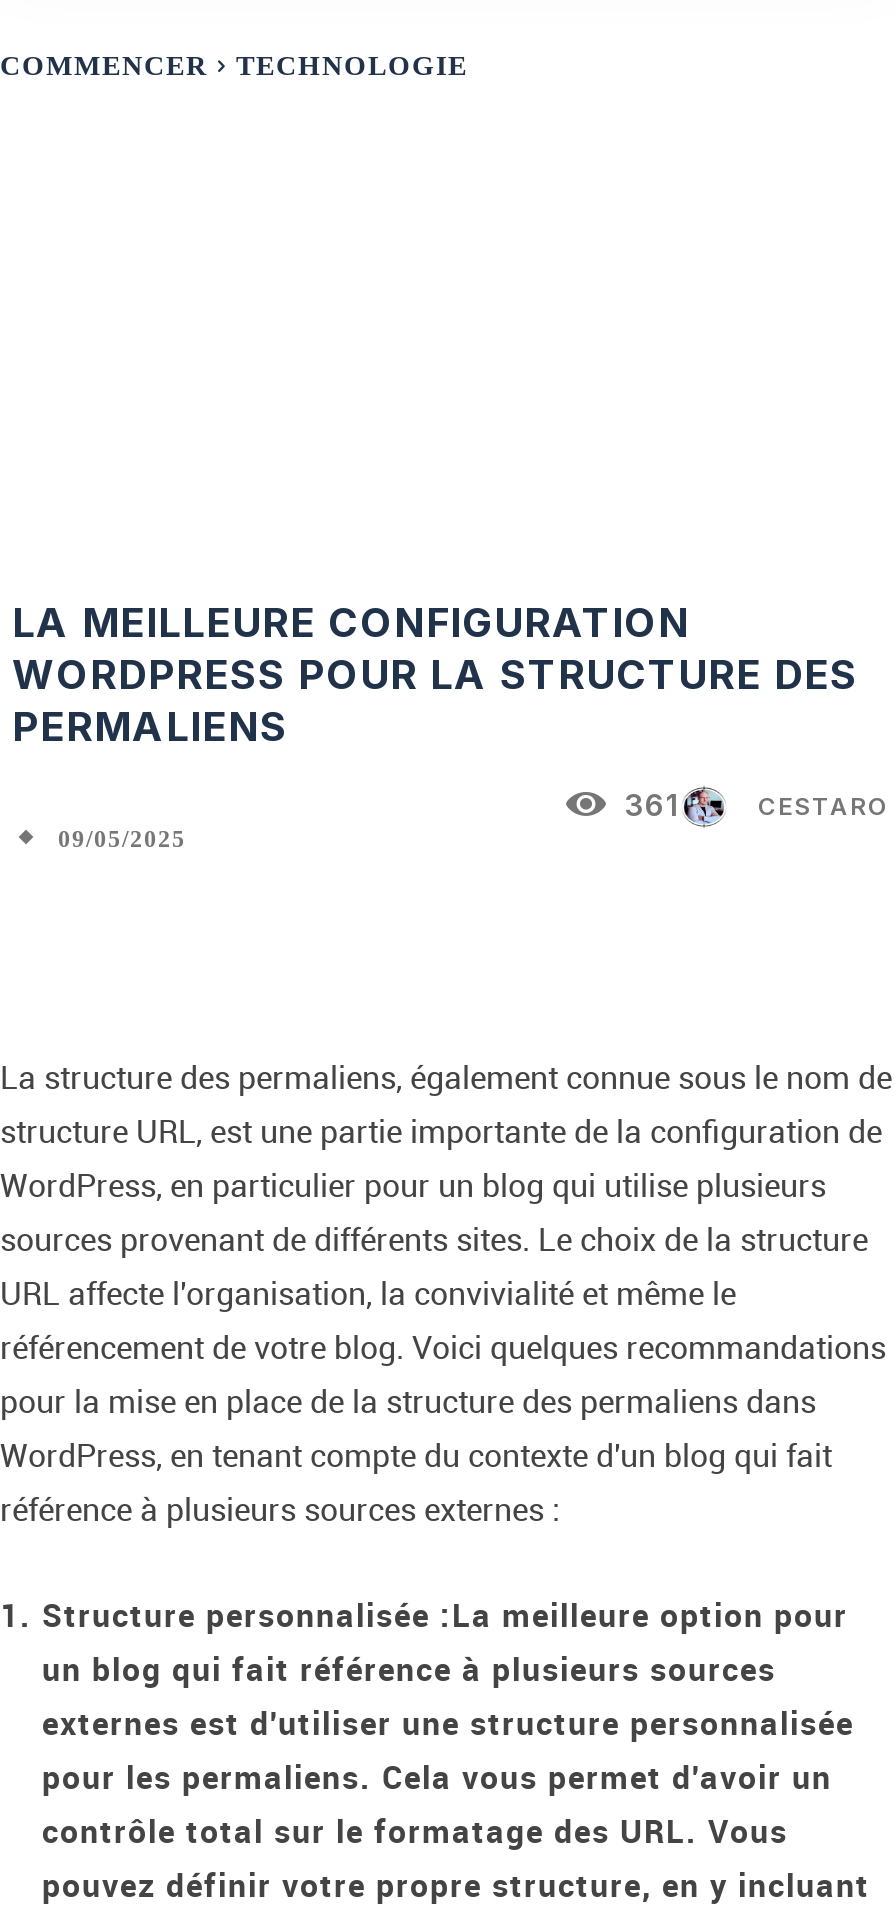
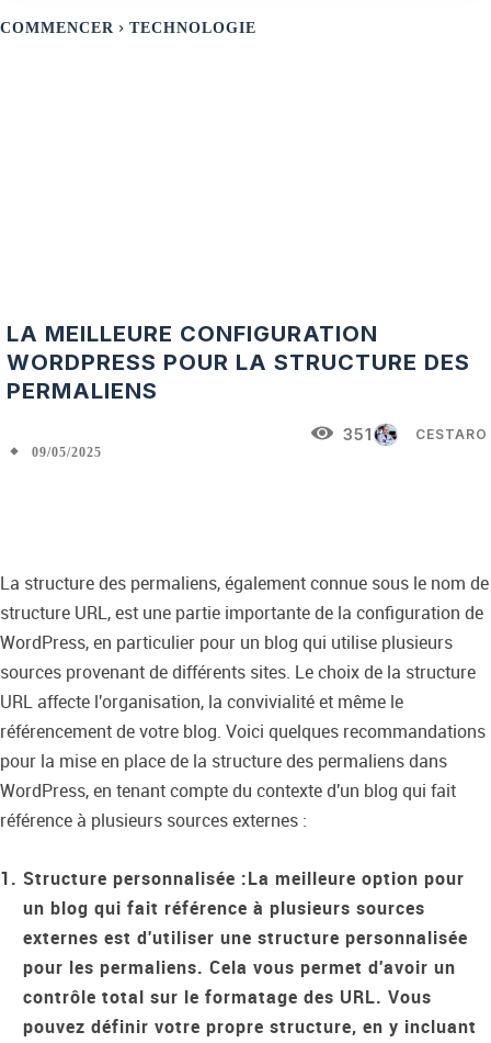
- 361
+ 351
